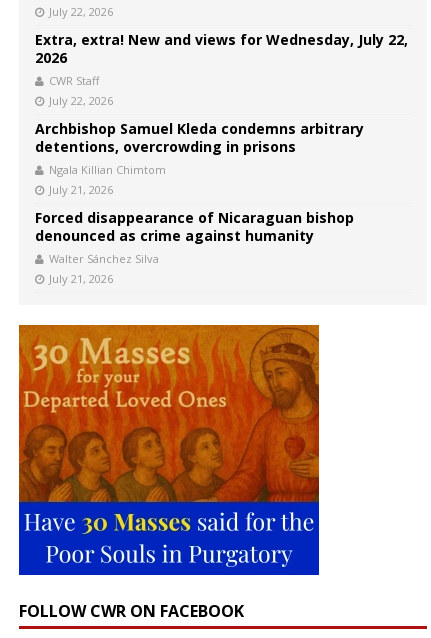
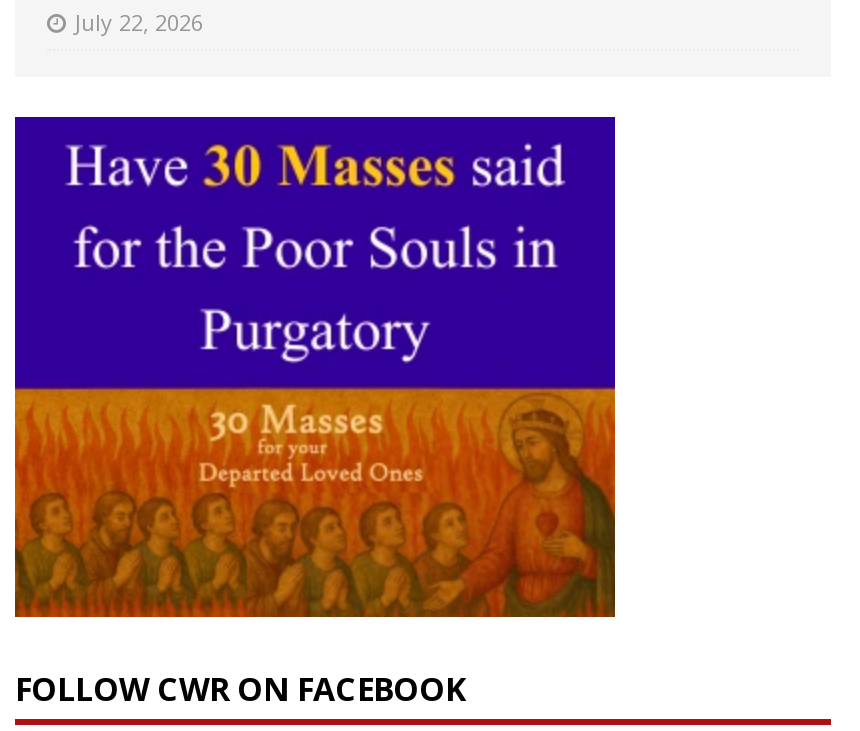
- Extra, extra! New and views for Wednesday, July 22,
- 2026
- CWR Staff
- July 22, 2026
- Archbishop Samuel Kleda condemns arbitrary
- detentions, overcrowding in prisons
- Ngala Killian Chimtom
- July 21, 2026
- Forced disappearance of Nicaraguan bishop
- denounced as crime against humanity
- Walter Sánchez Silva
- July 21, 2026

- [image]
+ [image]
